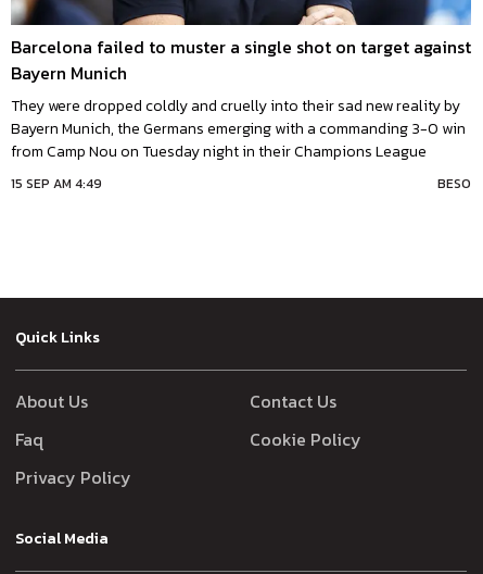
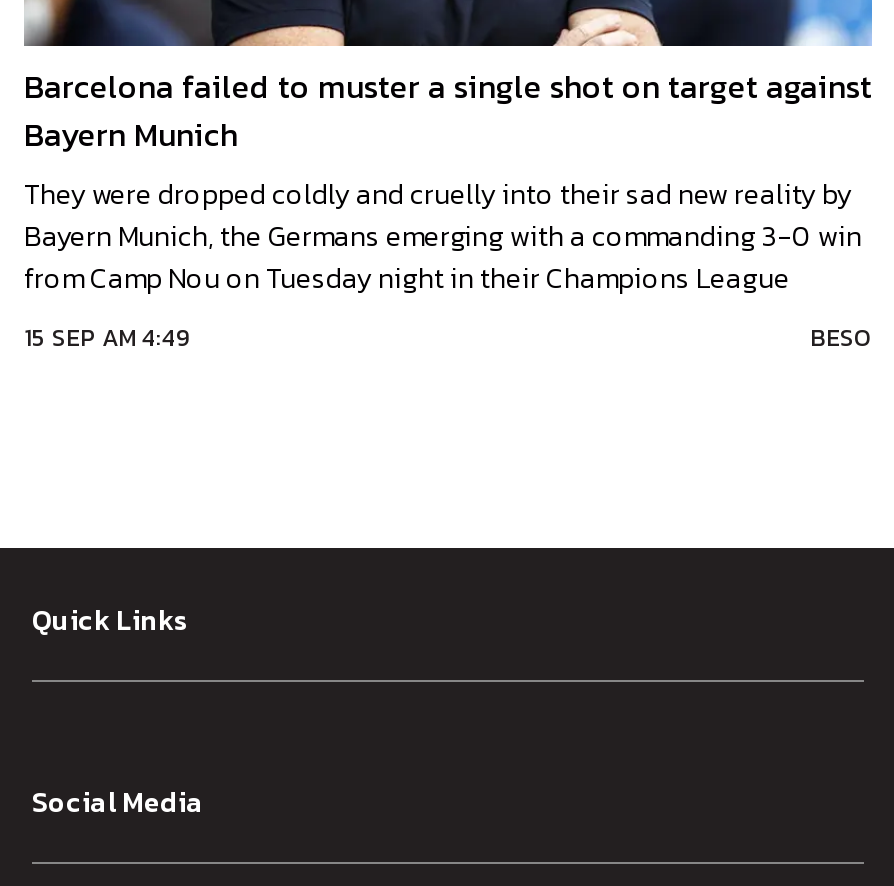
- About Us
- Contact Us
- Faq
- Cookie Policy
- Privacy Policy
